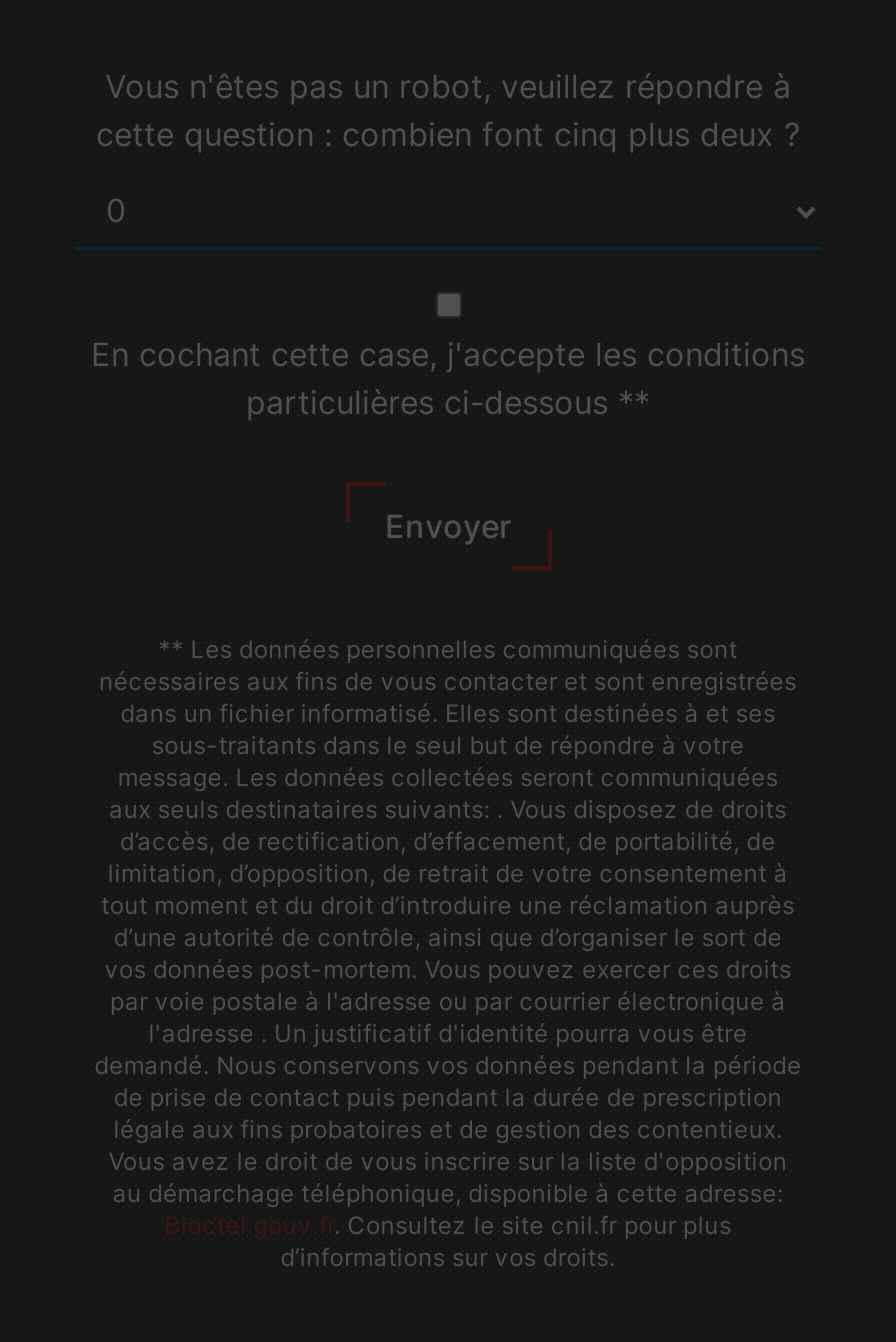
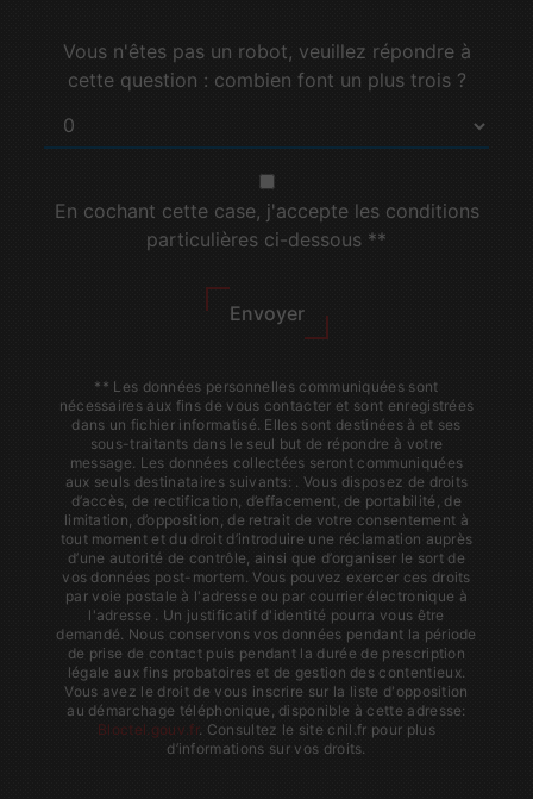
- cette question : combien font cinq plus deux ?
+ cette question : combien font un plus trois ?
